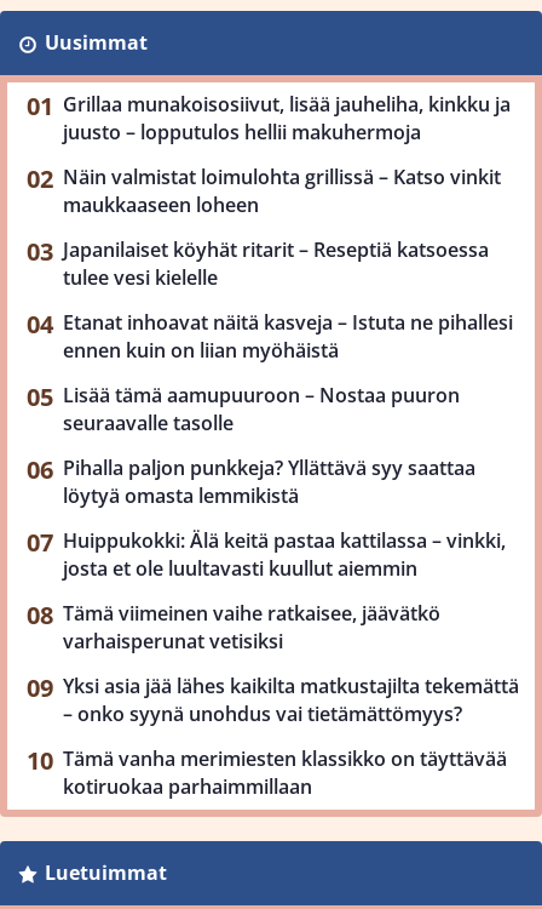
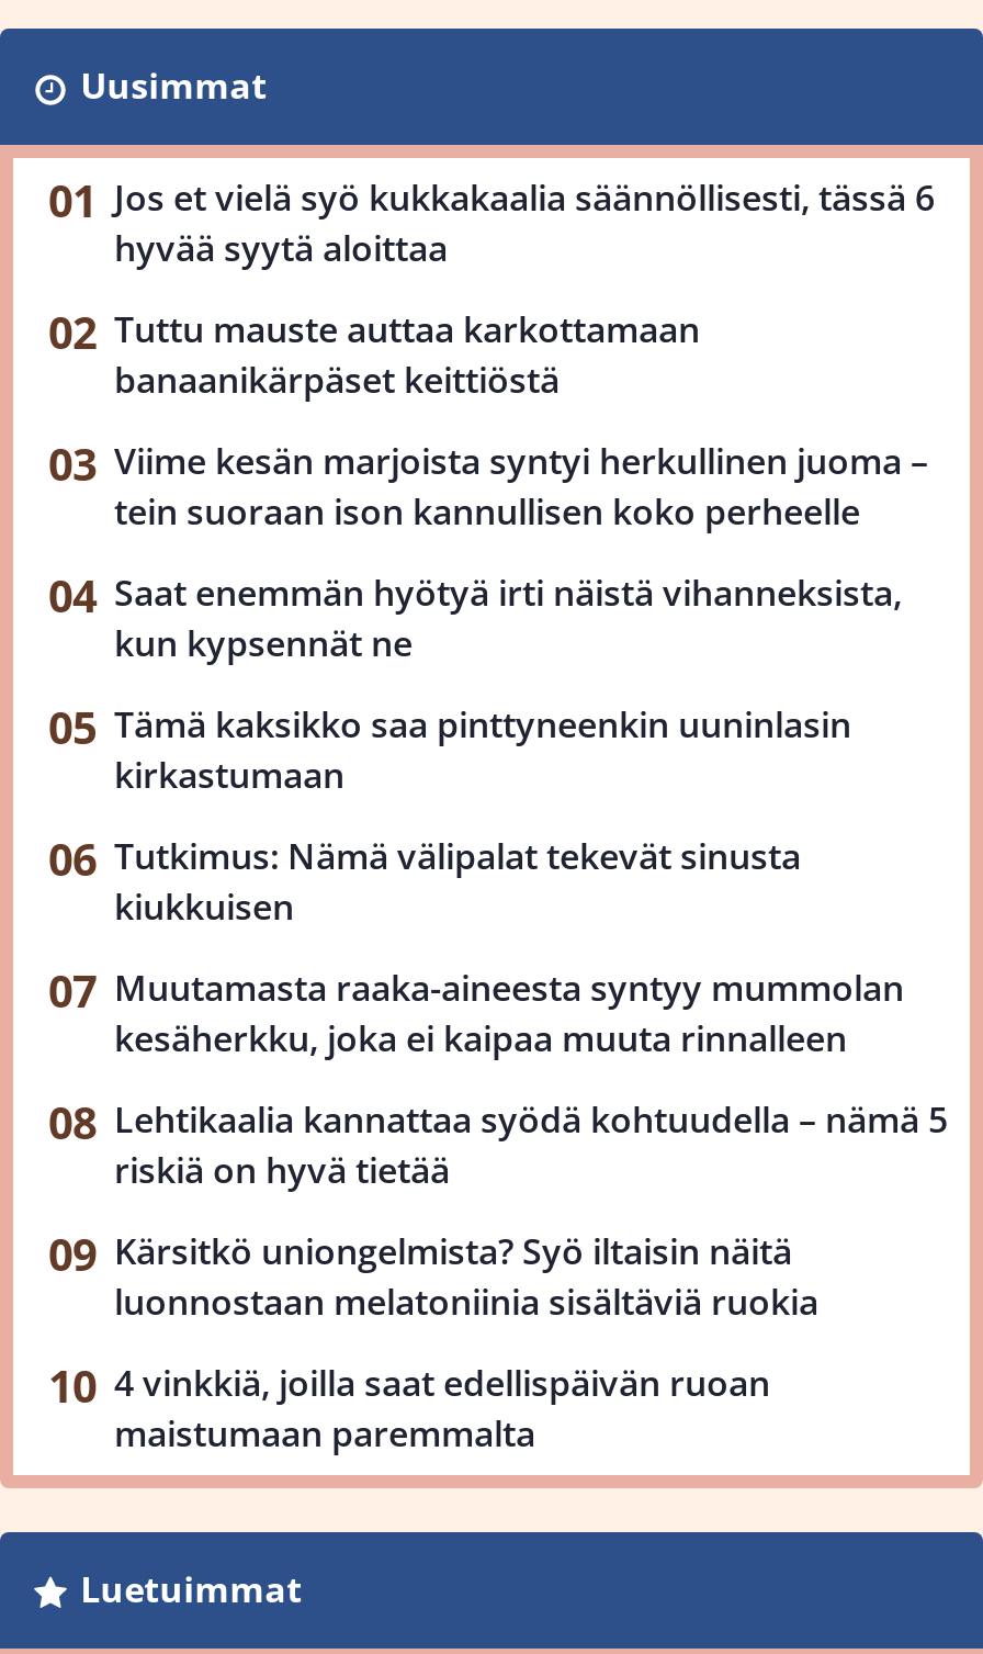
- Grillaa munakoisosiivut, lisää jauheliha, kinkku ja
- juusto – lopputulos hellii makuhermoja
+ Jos et vielä syö kukkakaalia säännöllisesti, tässä 6
+ hyvää syytä aloittaa

- Näin valmistat loimulohta grillissä – Katso vinkit
- maukkaaseen loheen
+ Tuttu mauste auttaa karkottamaan
+ banaanikärpäset keittiöstä

- Japanilaiset köyhät ritarit – Reseptiä katsoessa
- tulee vesi kielelle
+ Viime kesän marjoista syntyi herkullinen juoma –
+ tein suoraan ison kannullisen koko perheelle

- Etanat inhoavat näitä kasveja – Istuta ne pihallesi
- ennen kuin on liian myöhäistä
+ Saat enemmän hyötyä irti näistä vihanneksista,
+ kun kypsennät ne

- Lisää tämä aamupuuroon – Nostaa puuron
- seuraavalle tasolle
+ Tämä kaksikko saa pinttyneenkin uuninlasin
+ kirkastumaan

- Pihalla paljon punkkeja? Yllättävä syy saattaa
- löytyä omasta lemmikistä
+ Tutkimus: Nämä välipalat tekevät sinusta
+ kiukkuisen

- Huippukokki: Älä keitä pastaa kattilassa – vinkki,
- josta et ole luultavasti kuullut aiemmin
+ Muutamasta raaka-aineesta syntyy mummolan
+ kesäherkku, joka ei kaipaa muuta rinnalleen

- Tämä viimeinen vaihe ratkaisee, jäävätkö
- varhaisperunat vetisiksi
+ Lehtikaalia kannattaa syödä kohtuudella – nämä 5
+ riskiä on hyvä tietää

- Yksi asia jää lähes kaikilta matkustajilta tekemättä
- – onko syynä unohdus vai tietämättömyys?
+ Kärsitkö uniongelmista? Syö iltaisin näitä
+ luonnostaan melatoniinia sisältäviä ruokia

- Tämä vanha merimiesten klassikko on täyttävää
- kotiruokaa parhaimmillaan
+ 4 vinkkiä, joilla saat edellispäivän ruoan
+ maistumaan paremmalta
